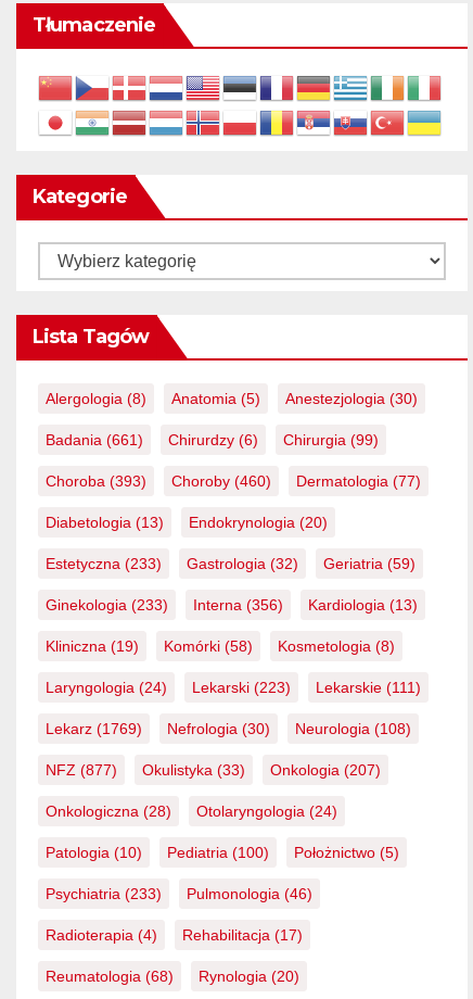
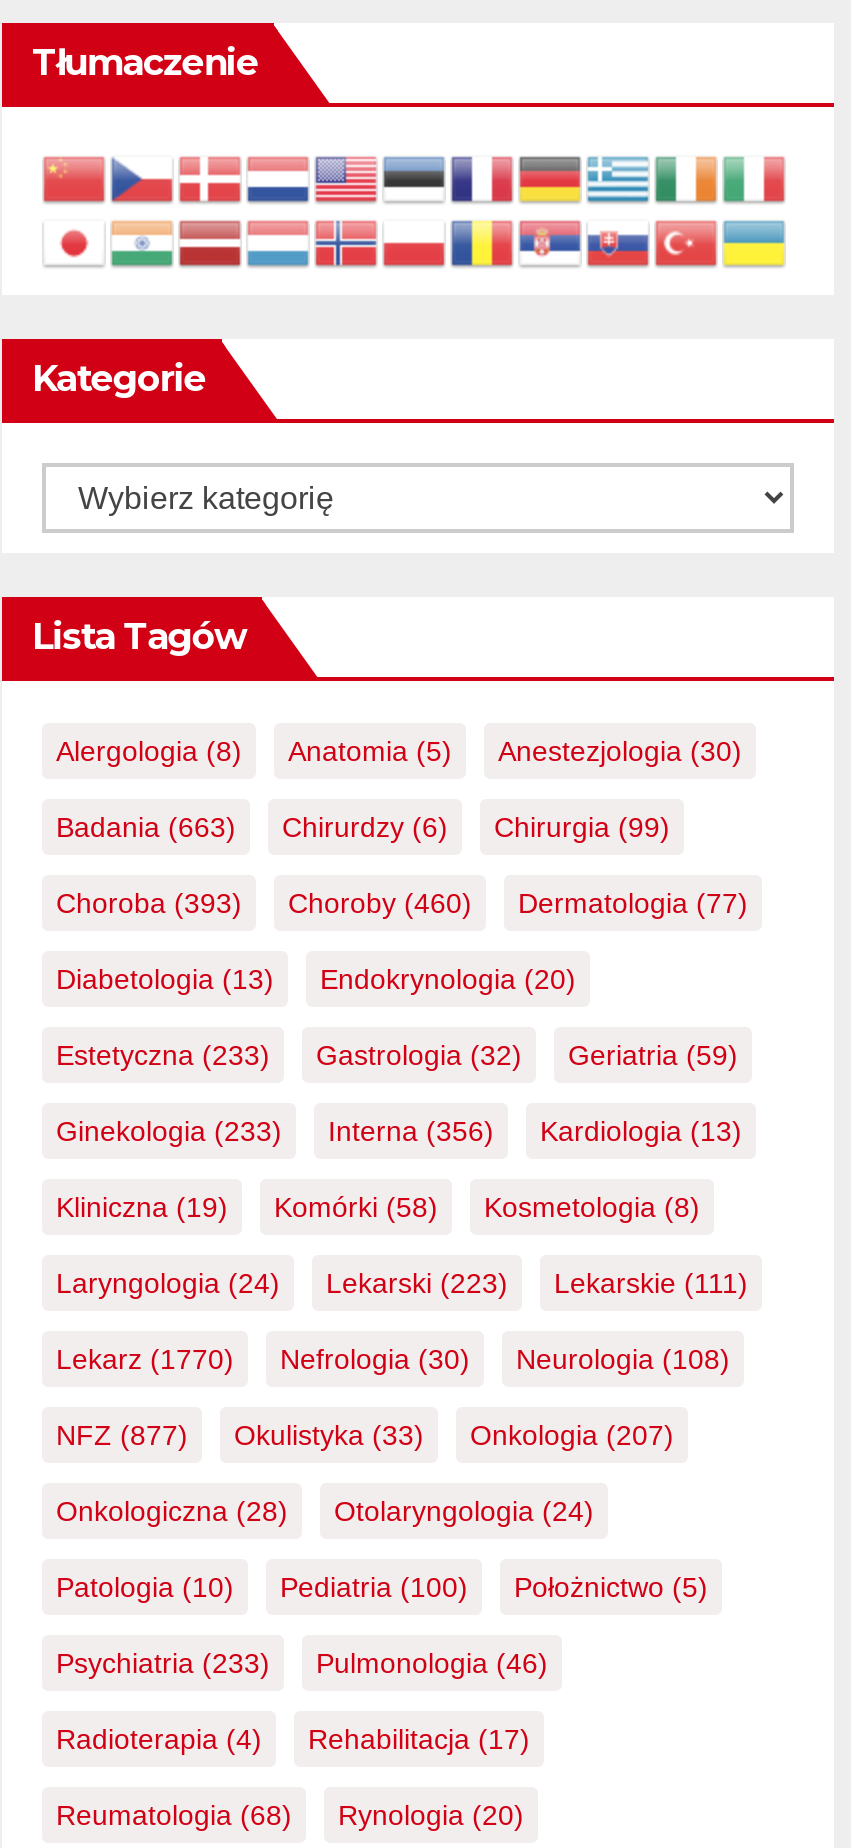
- Badania (661) Chirurdzy (6) Chirurgia (99)
+ Badania (663) Chirurdzy (6) Chirurgia (99)

- Lekarz (1769) Nefrologia (30) Neurologia (108)
+ Lekarz (1770) Nefrologia (30) Neurologia (108)
